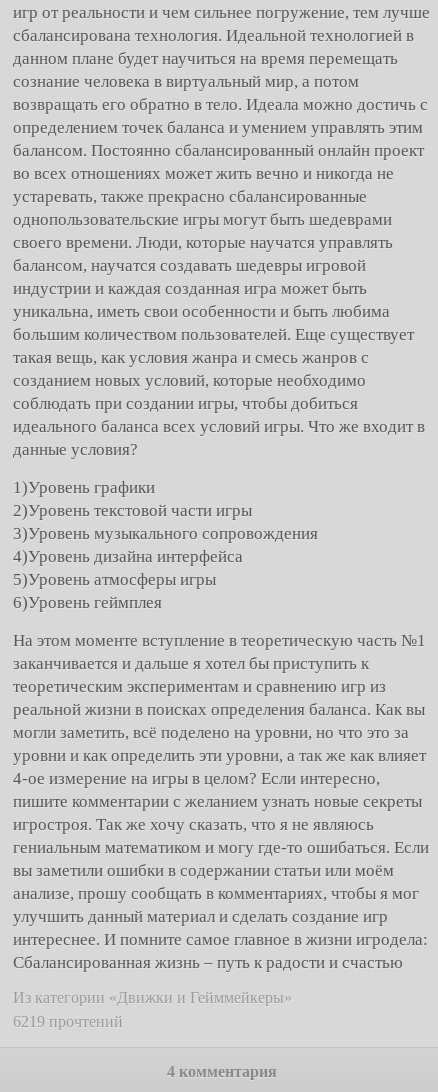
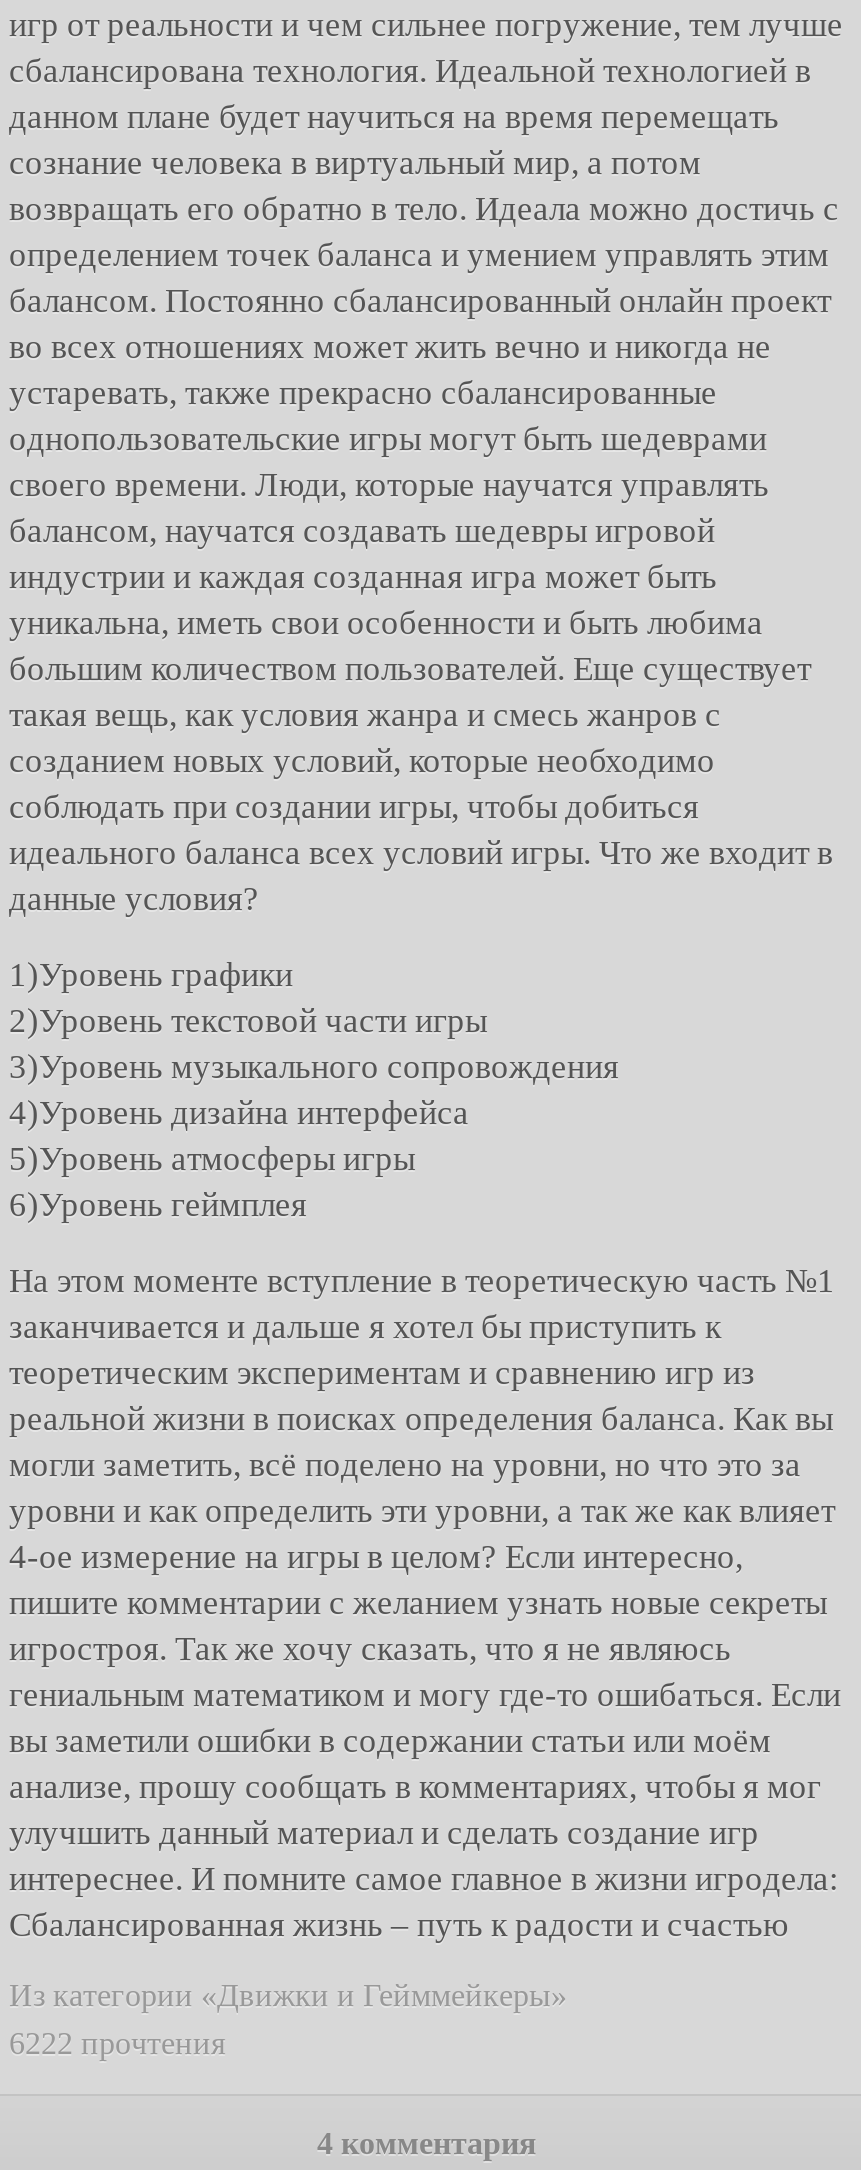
- 6219 прочтений
+ 6222 прочтения
